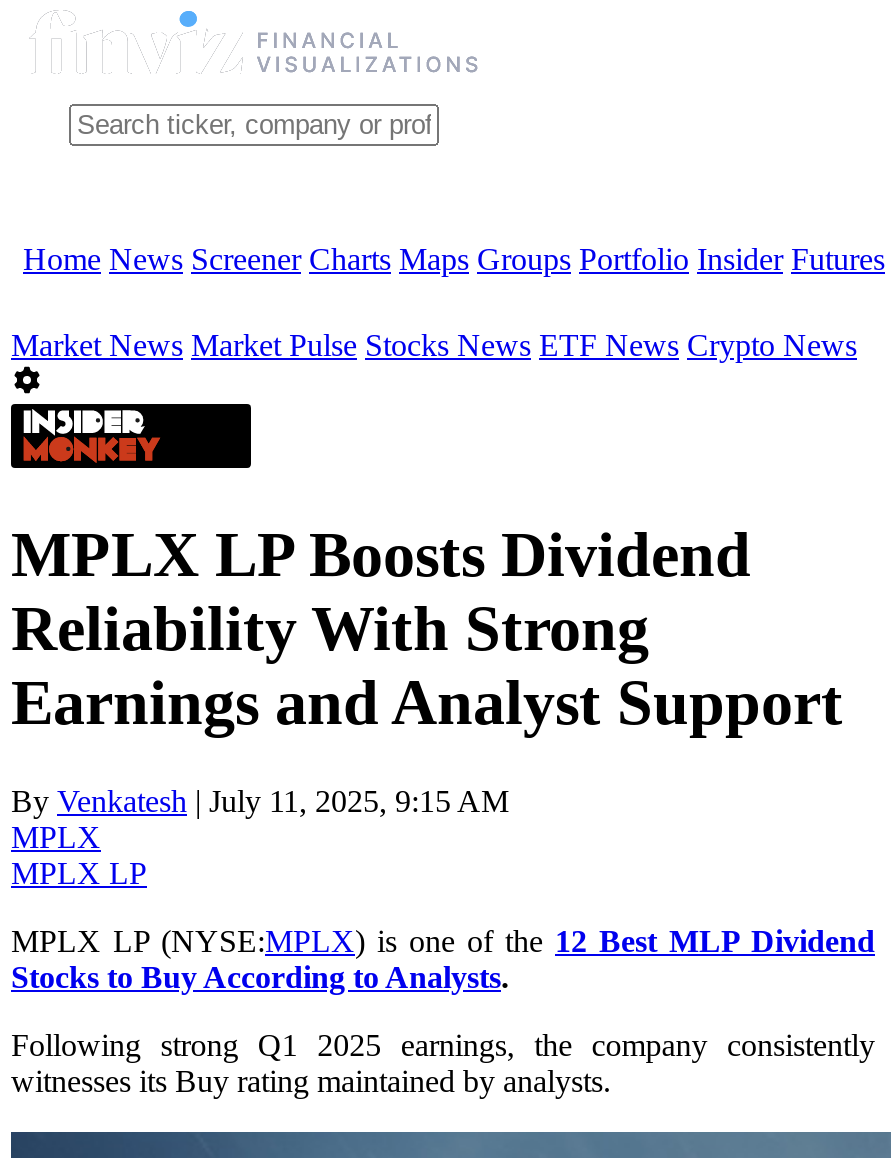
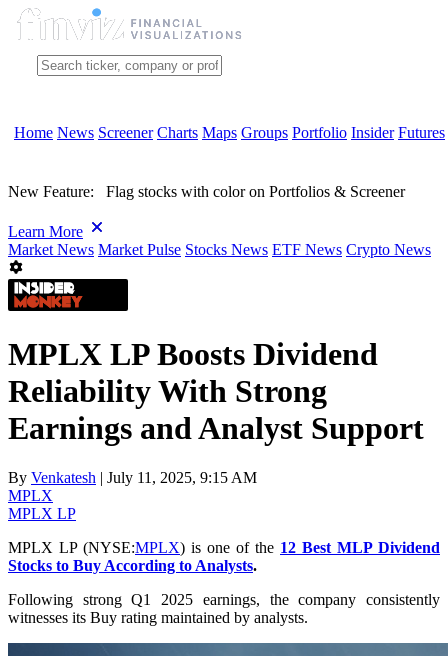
+ New Feature: Flag stocks with color on Portfolios & Screener
+ Learn More
